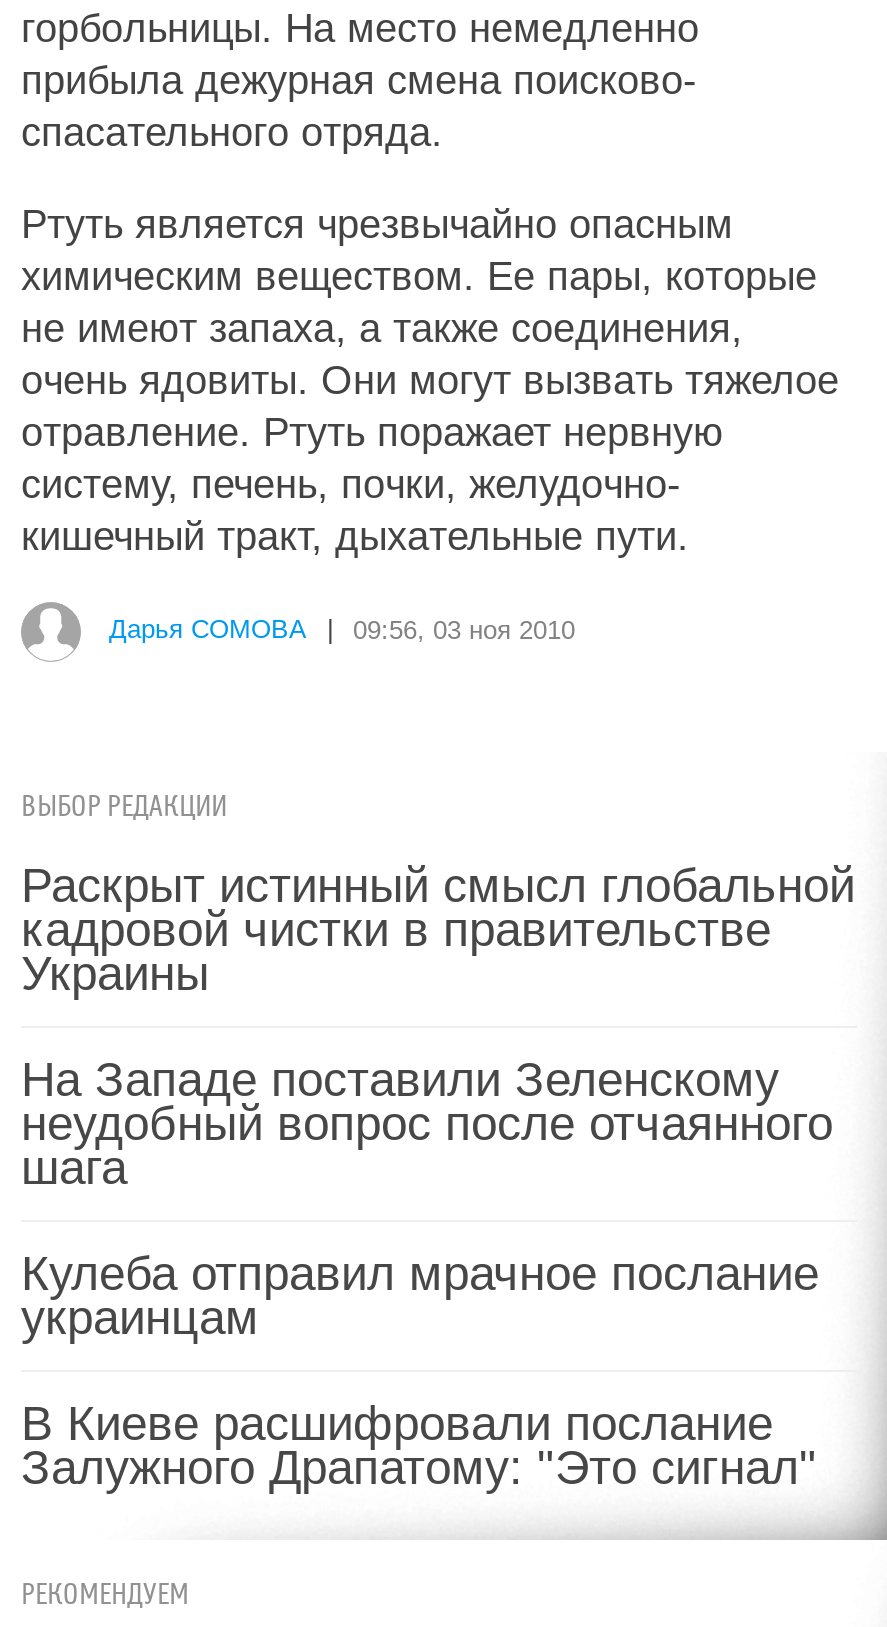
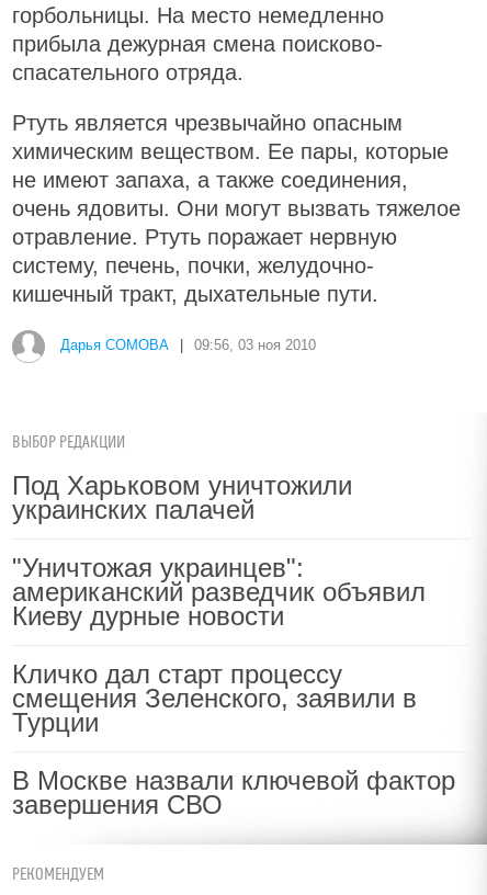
- Раскрыт истинный смысл глобальной
- кадровой чистки в правительстве
- Украины
+ Под Харьковом уничтожили
+ украинских палачей

- На Западе поставили Зеленскому
- неудобный вопрос после отчаянного
- шага
+ "Уничтожая украинцев":
+ американский разведчик объявил
+ Киеву дурные новости

- Кулеба отправил мрачное послание
- украинцам
+ Кличко дал старт процессу
+ смещения Зеленского, заявили в
+ Турции

- В Киеве расшифровали послание
- Залужного Драпатому: "Это сигнал"
+ В Москве назвали ключевой фактор
+ завершения СВО
